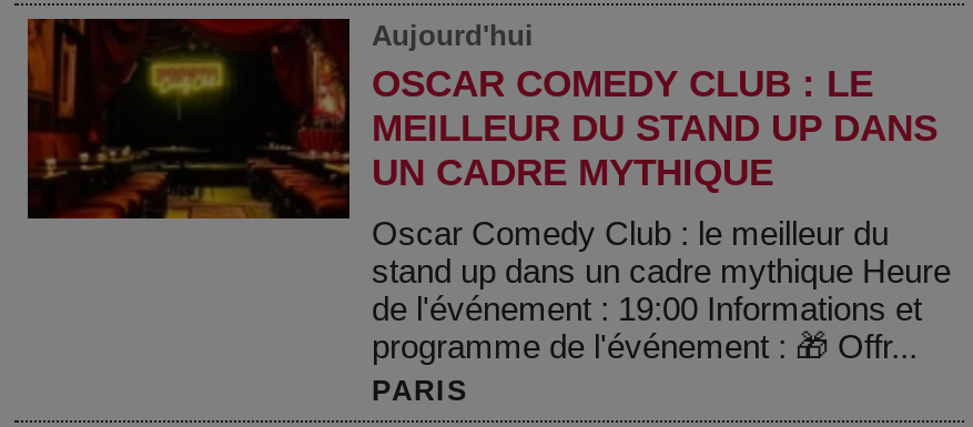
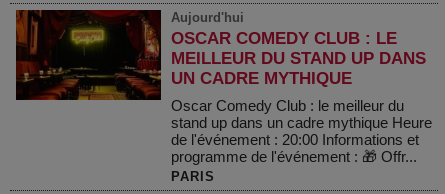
- de l'événement : 19:00 Informations et
+ de l'événement : 20:00 Informations et
